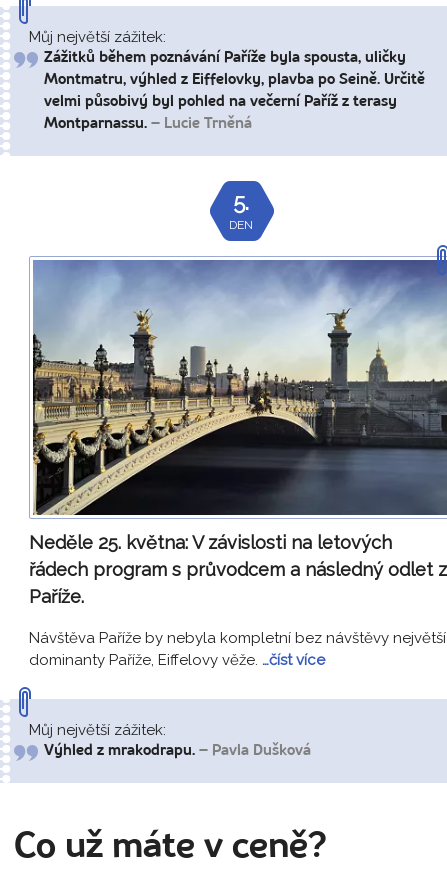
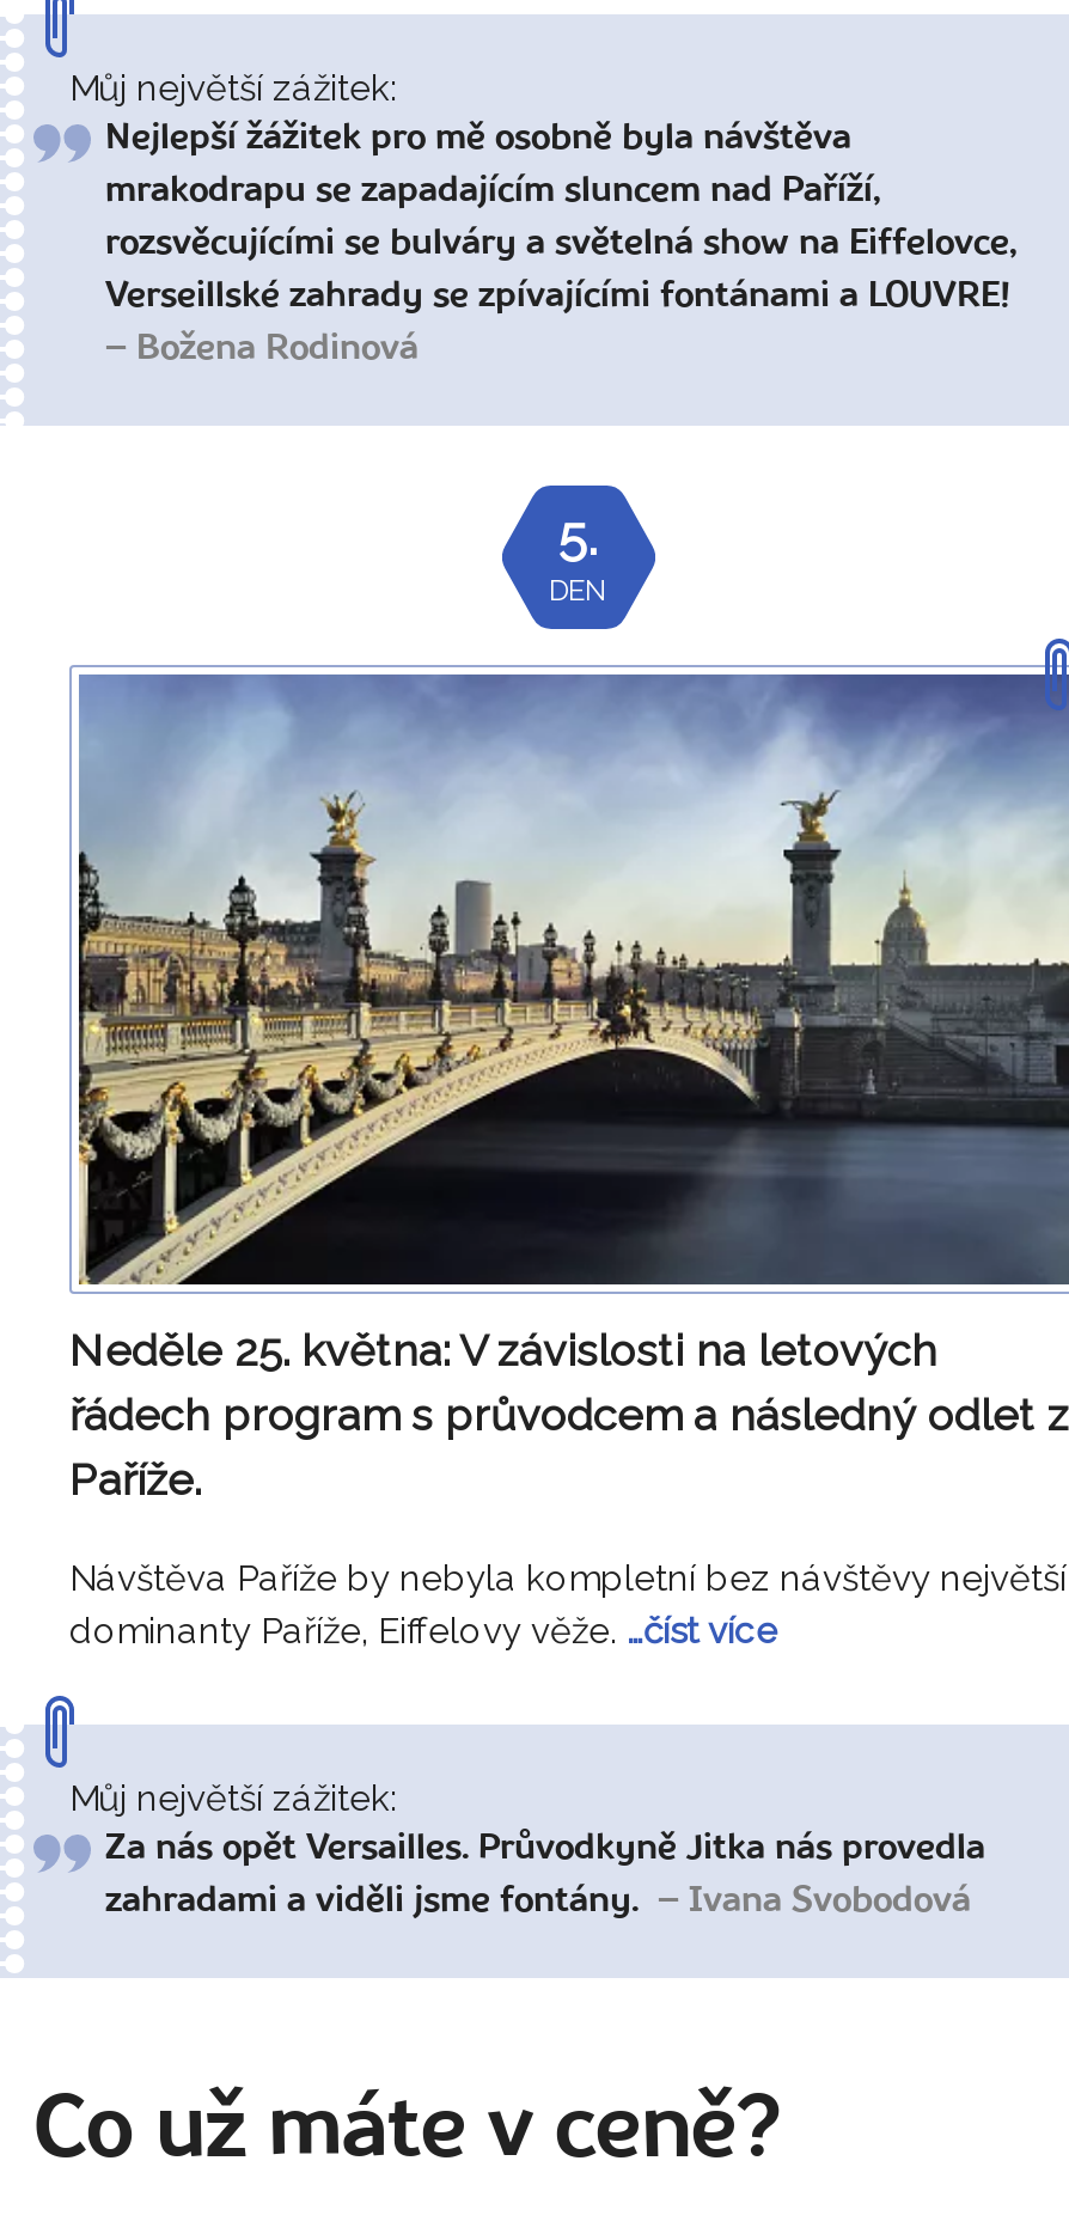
- Zážitků během poznávání Paříže byla spousta, uličky
- Montmatru, výhled z Eiffelovky, plavba po Seině. Určitě
- velmi působivý byl pohled na večerní Paříž z terasy
- Montparnassu. – Lucie Trněná
+ Nejlepší žážitek pro mě osobně byla návštěva
+ mrakodrapu se zapadajícím sluncem nad Paříží,
+ rozsvěcujícími se bulváry a světelná show na Eiffelovce,
+ Verseillské zahrady se zpívajícími fontánami a LOUVRE!
+ – Božena Rodinová

- Výhled z mrakodrapu. – Pavla Dušková
+ Za nás opět Versailles. Průvodkyně Jitka nás provedla
+ zahradami a viděli jsme fontány. – Ivana Svobodová
